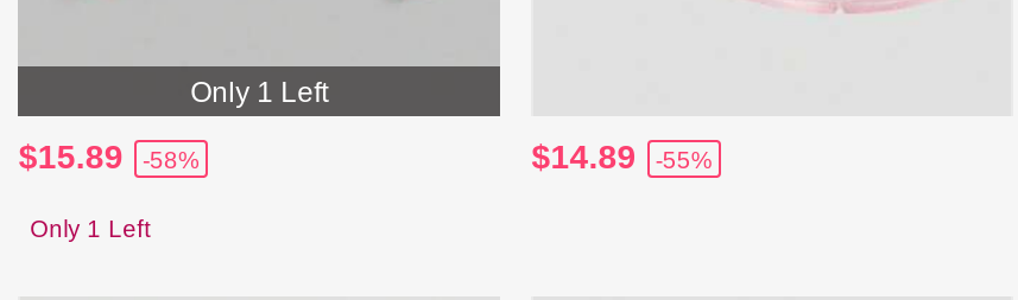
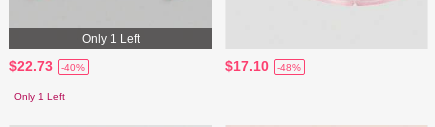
- $15.89
+ $22.73

- -58%
+ -40%

- $14.89
+ $17.10

- -55%
+ -48%
